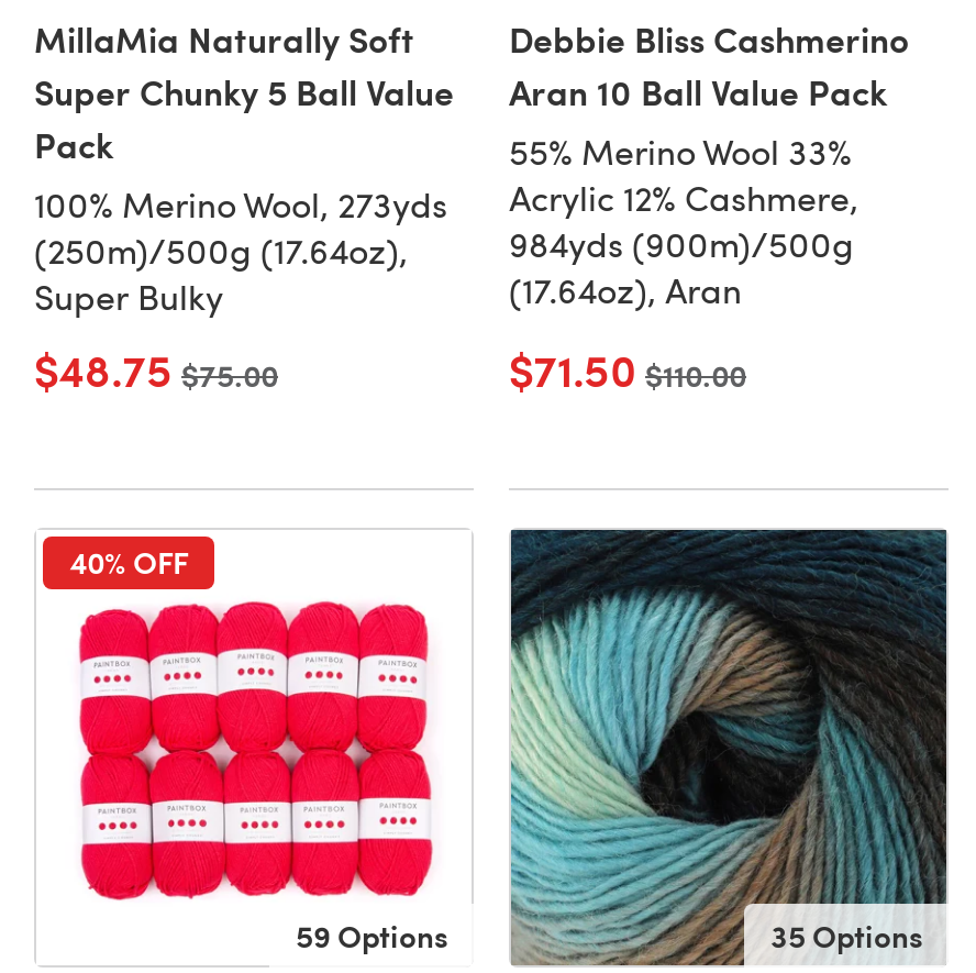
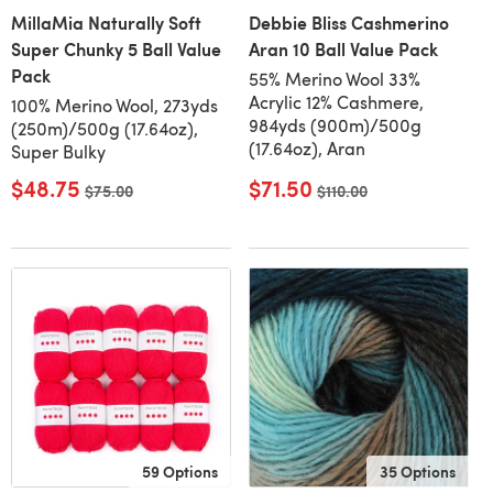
- 40% OFF
